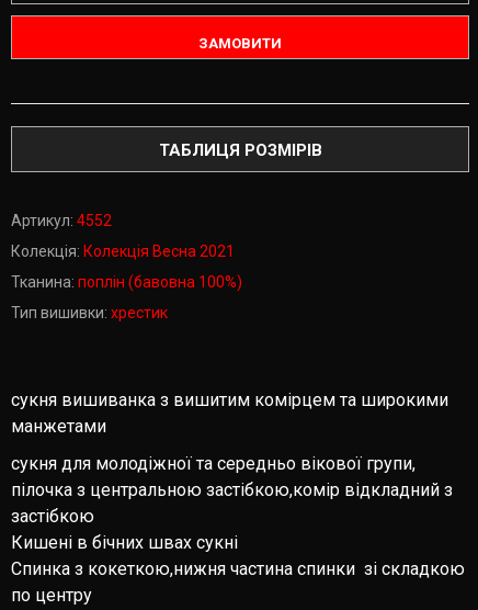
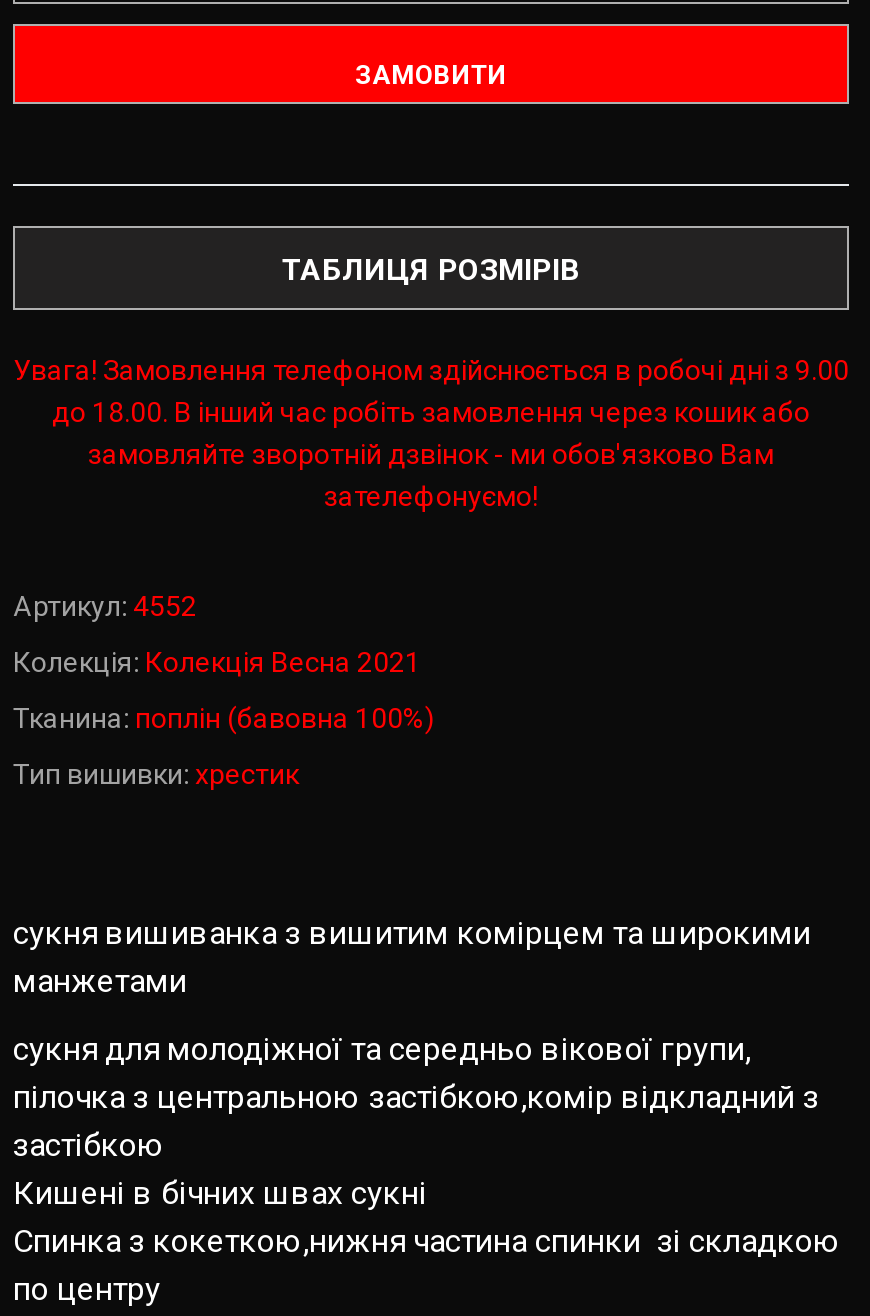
+ Увага! Замовлення телефоном здійснюється в робочі дні з 9.00
+ до 18.00. В інший час робіть замовлення через кошик або
+ замовляйте зворотній дзвінок - ми обов'язково Вам
+ зателефонуємо!
